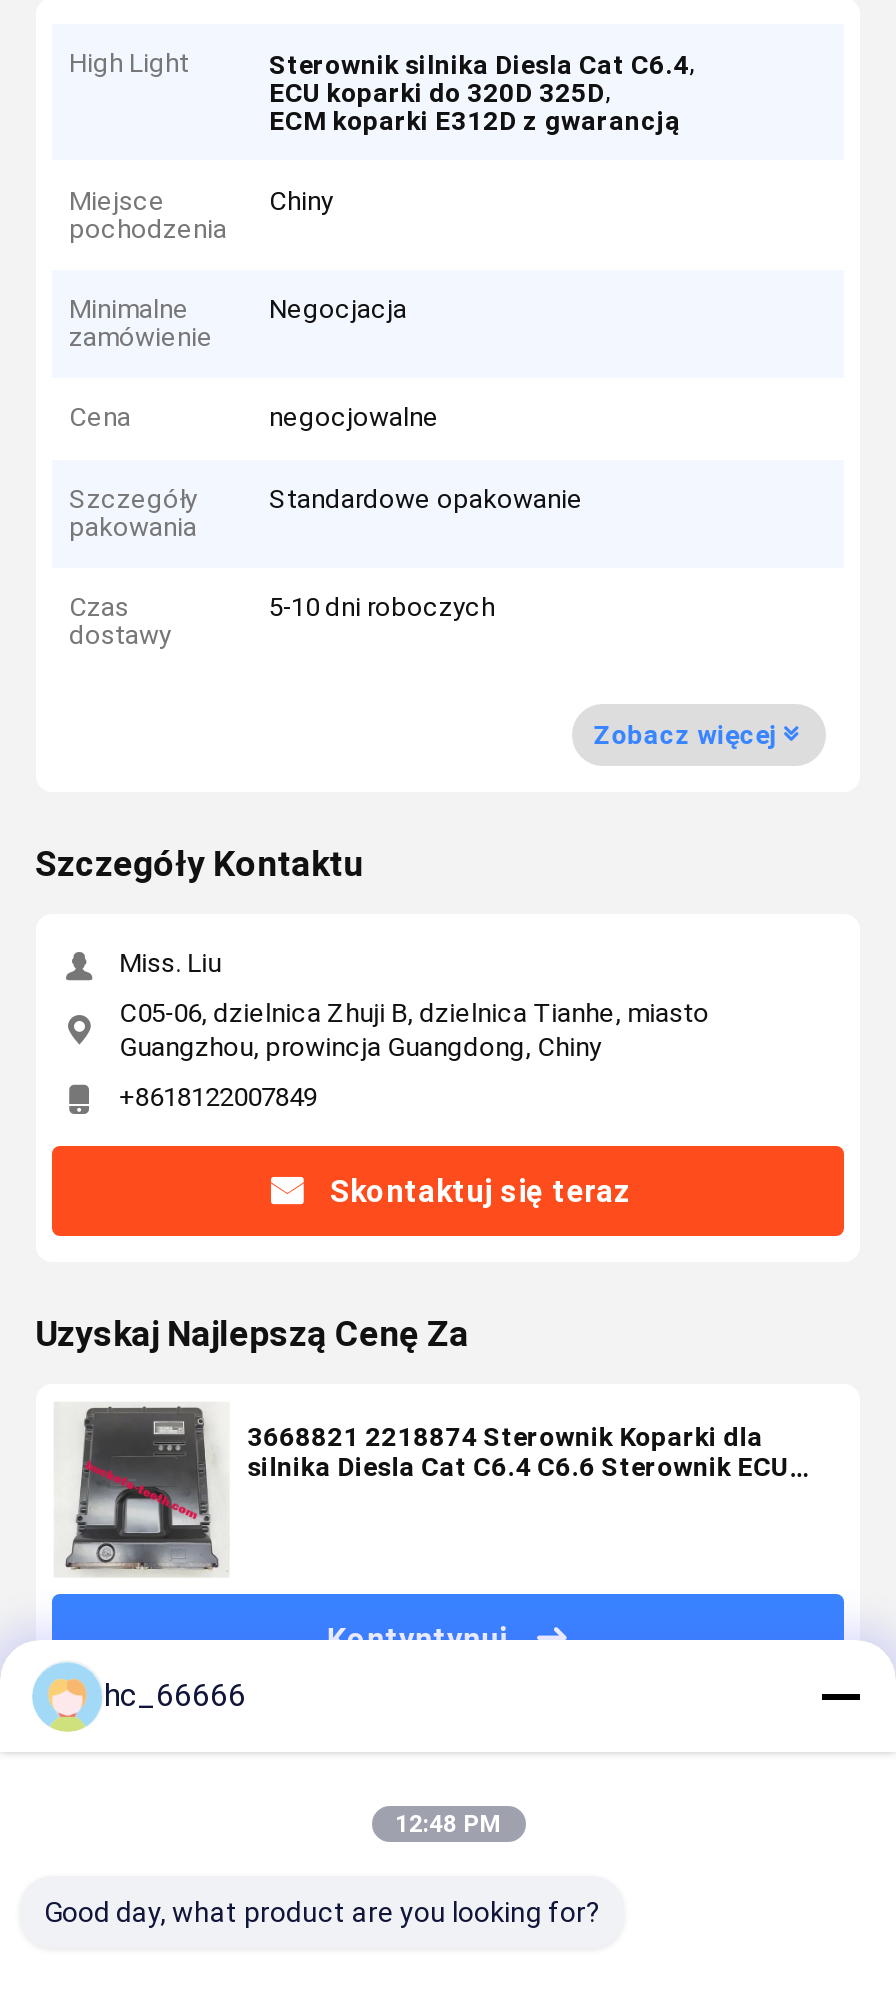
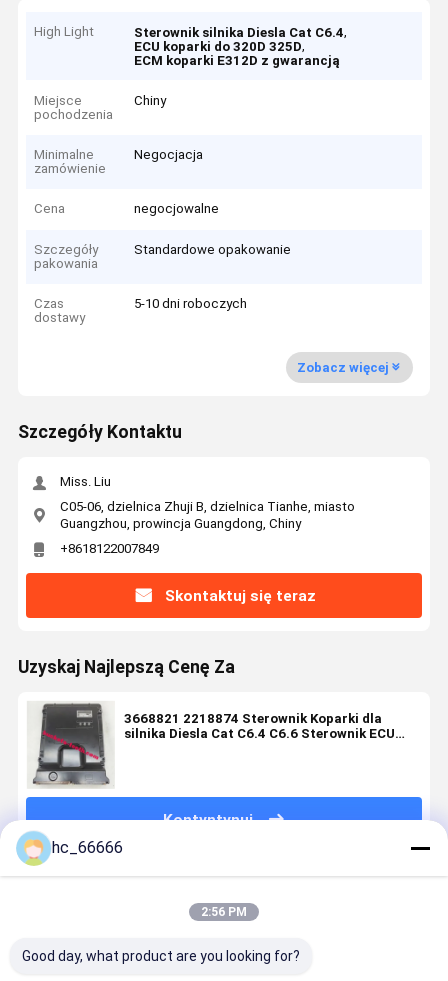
- 12:48 PM
+ 2:56 PM
